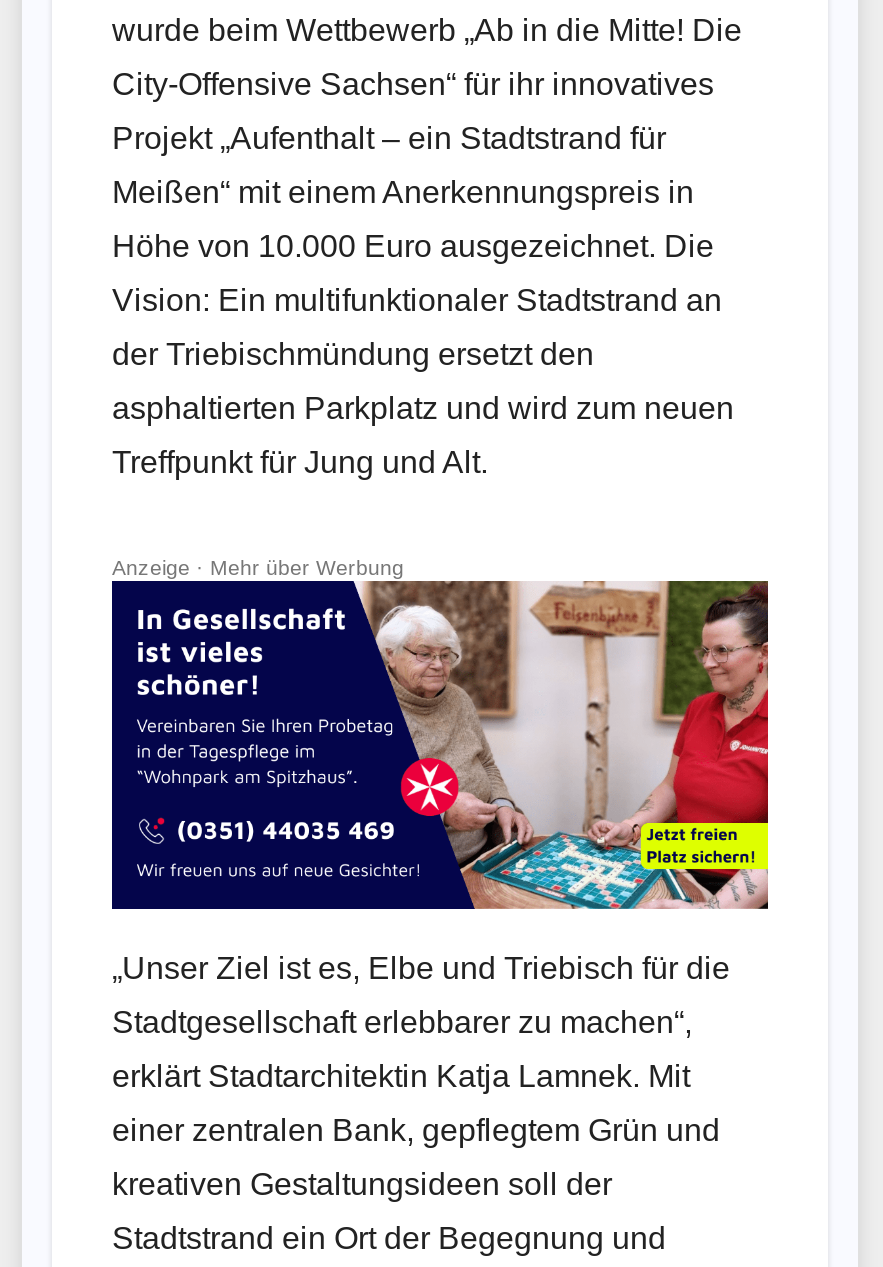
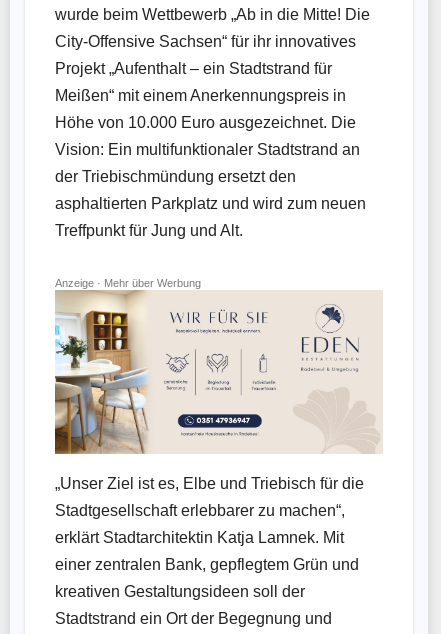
- [image]
+ [image]
